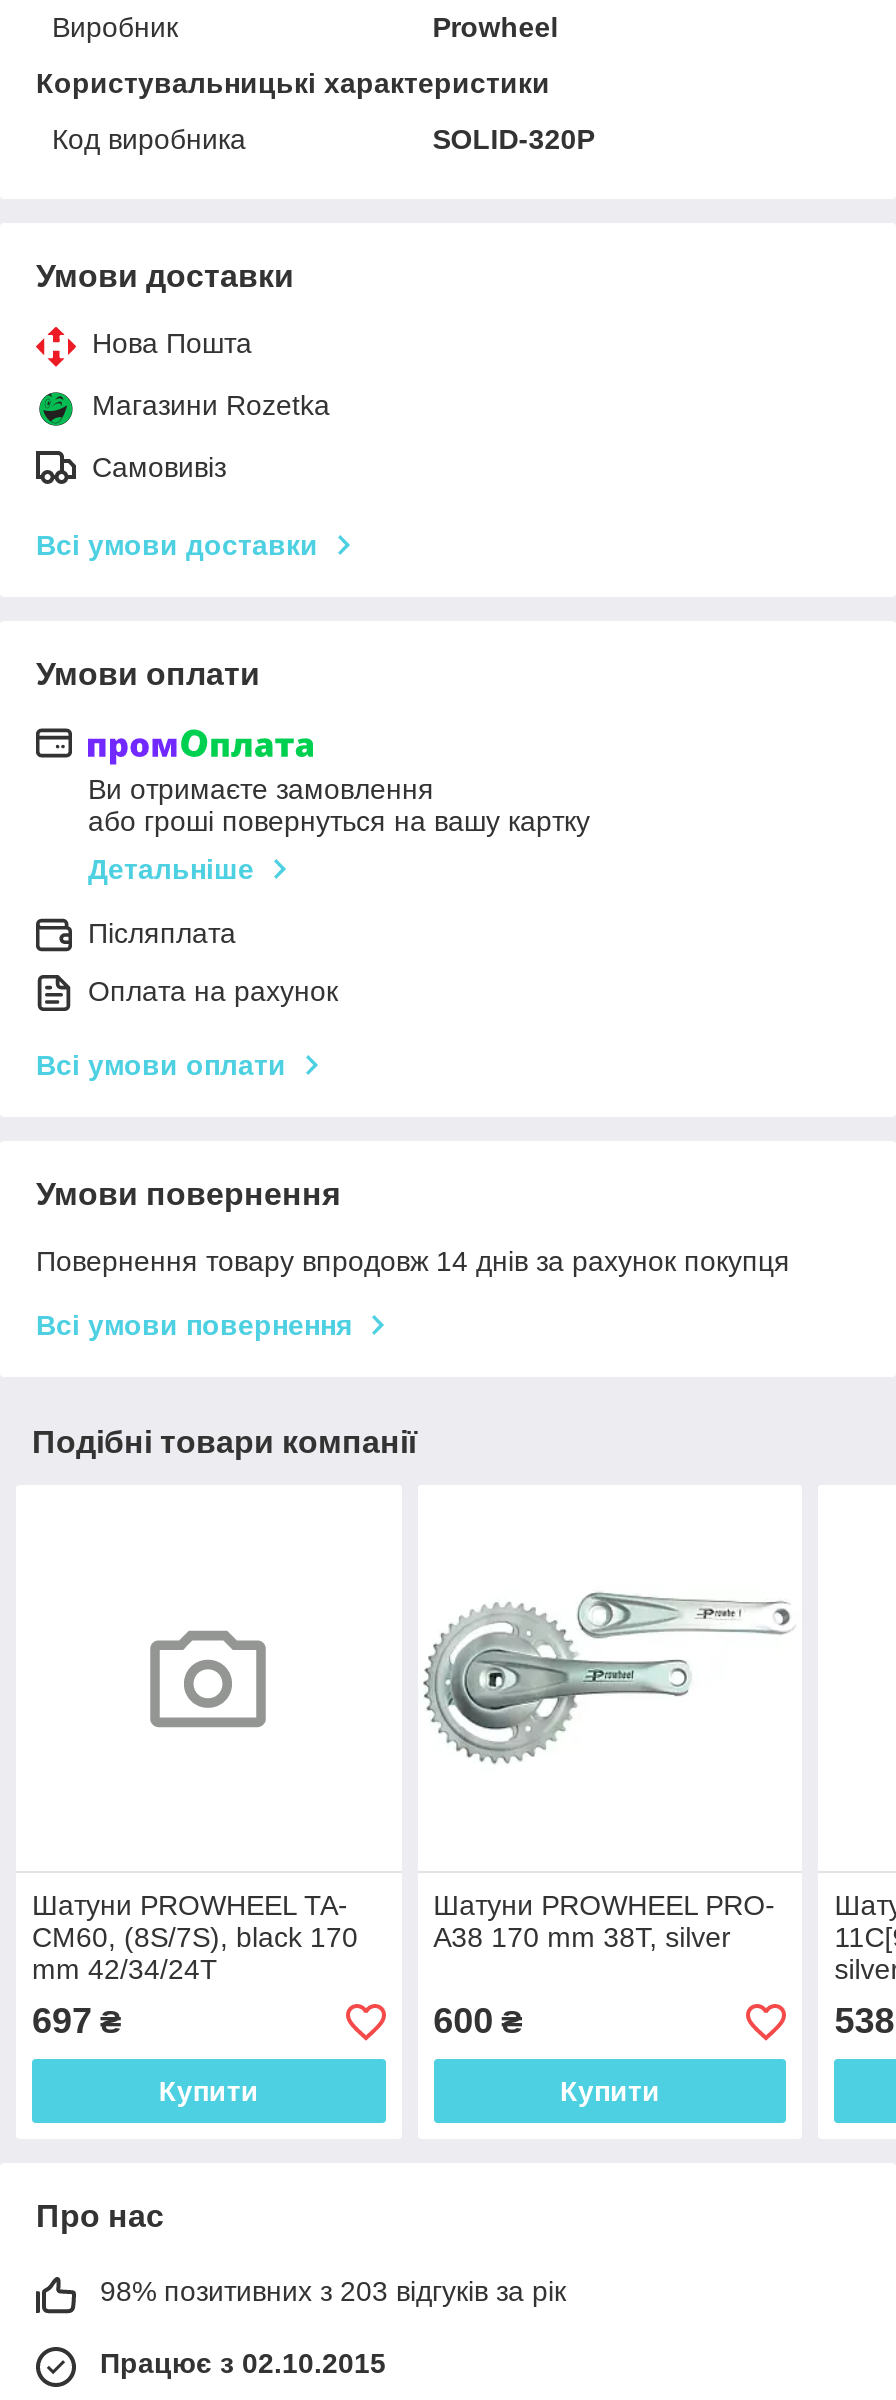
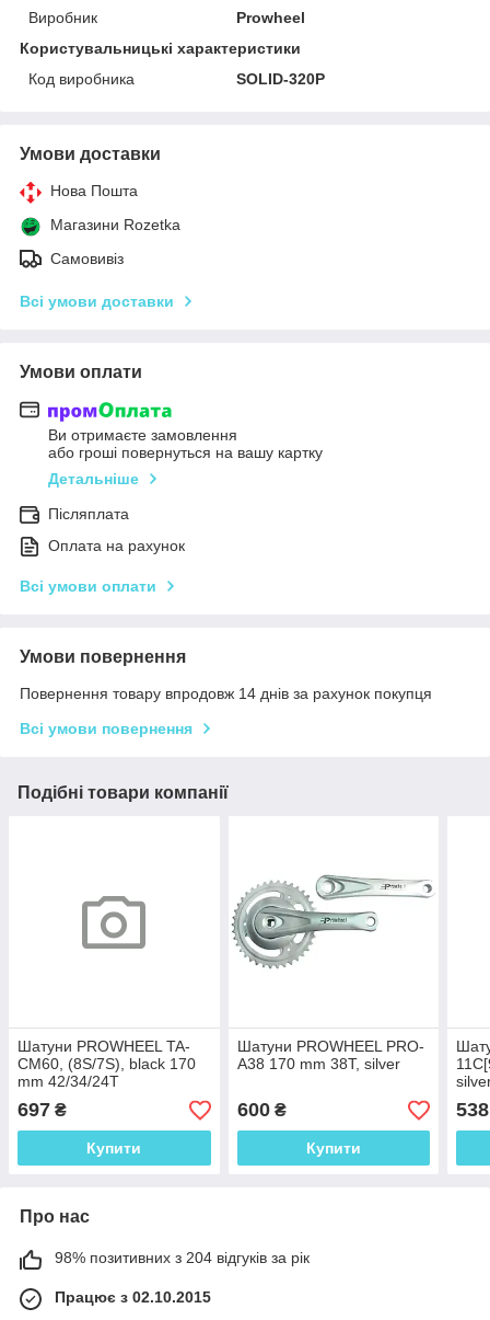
- 98% позитивних з 203 відгуків за рік
+ 98% позитивних з 204 відгуків за рік
